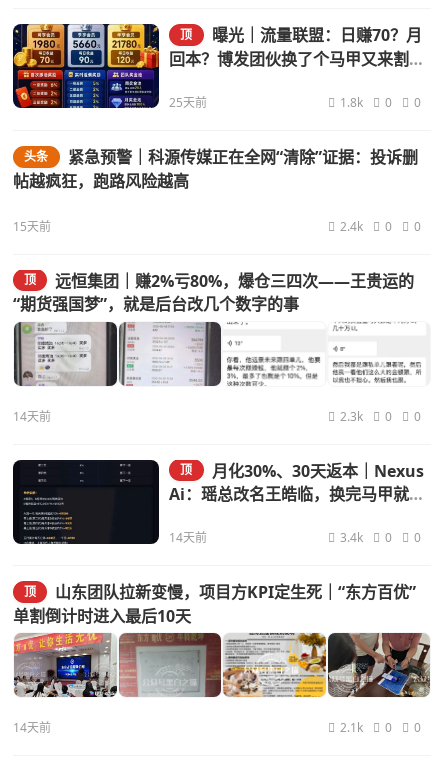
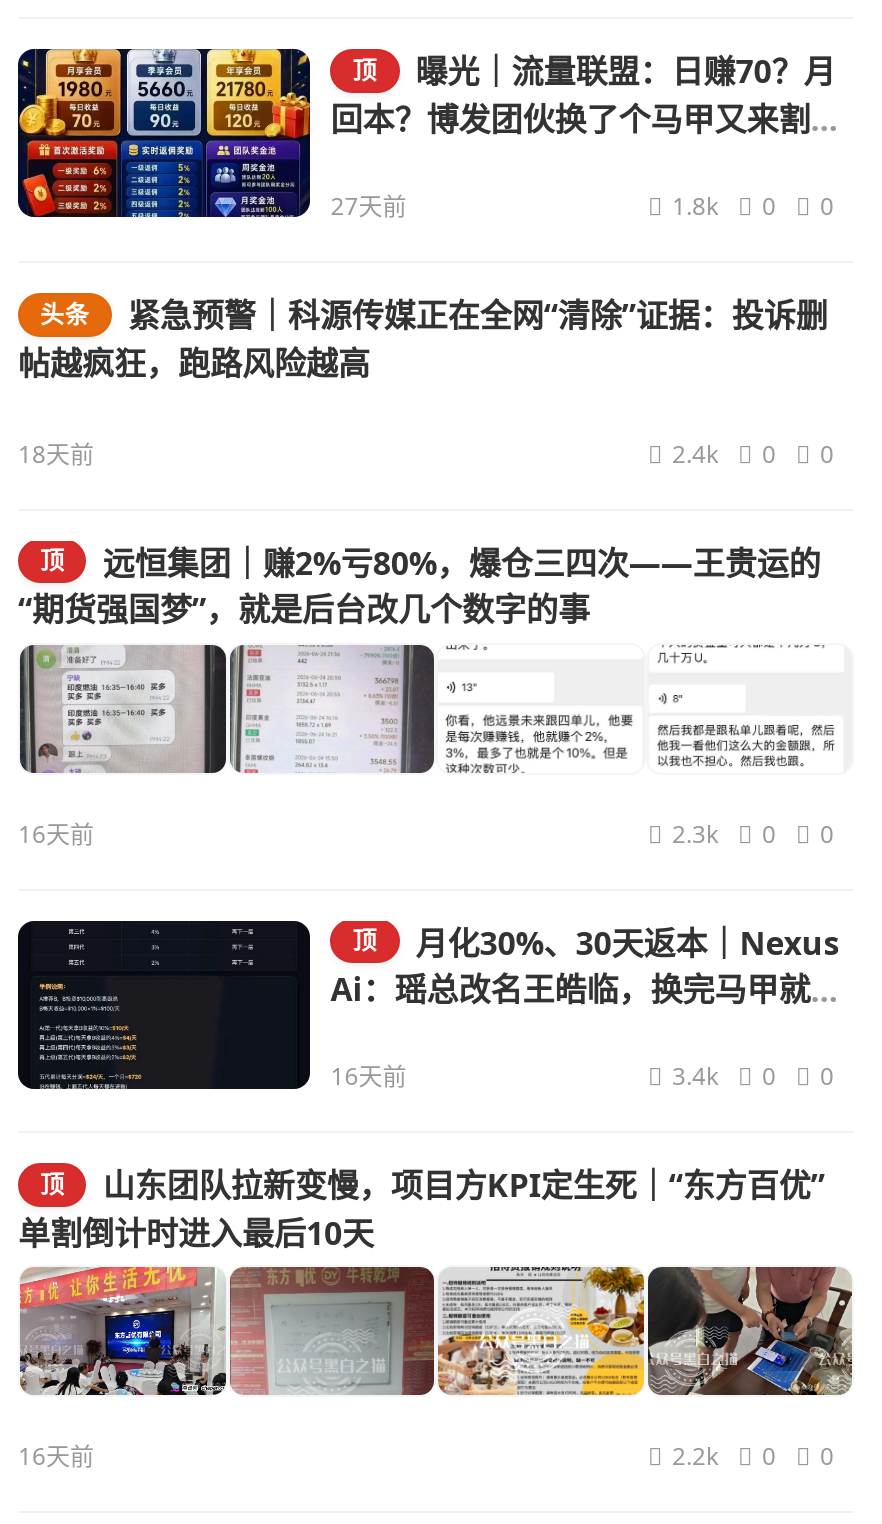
- 25天前
+ 27天前

- 15天前
+ 18天前

- 14天前
+ 16天前

- 14天前
+ 16天前

- 14天前
- 2.1k
+ 16天前
+ 2.2k
